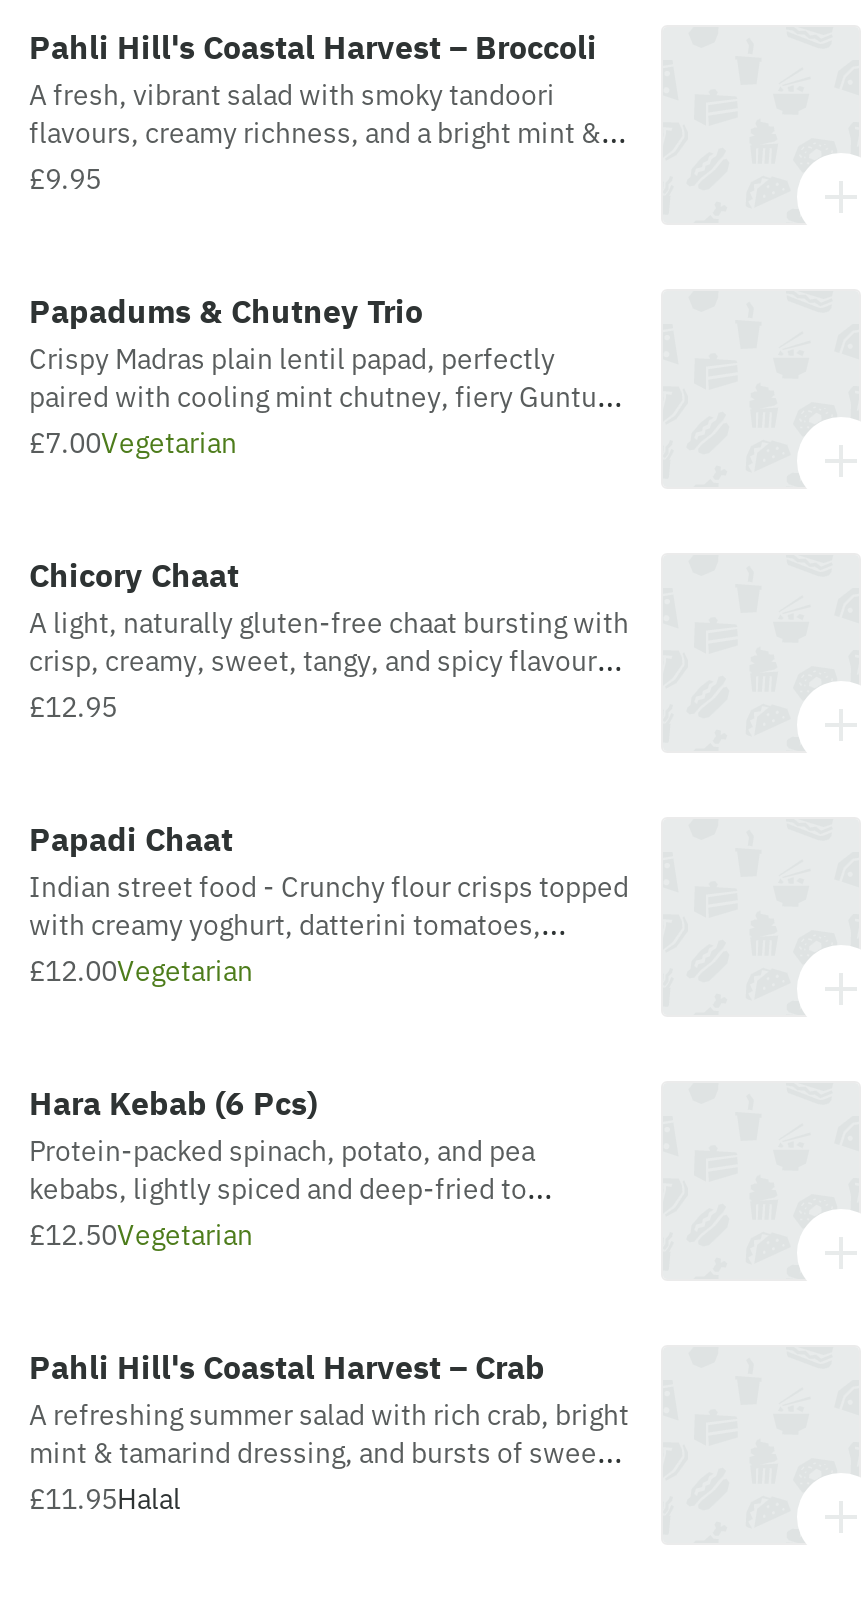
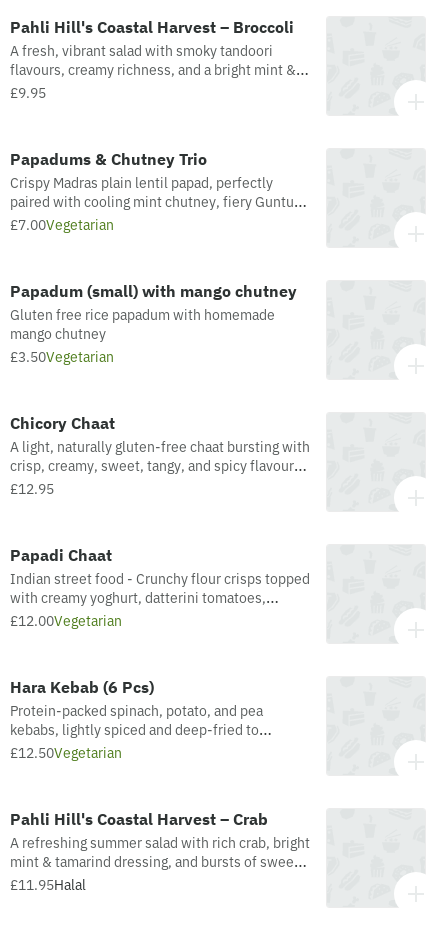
+ Papadum (small) with mango chutney
+ Gluten free rice papadum with homemade
+ mango chutney
+ £3.50Vegetarian
